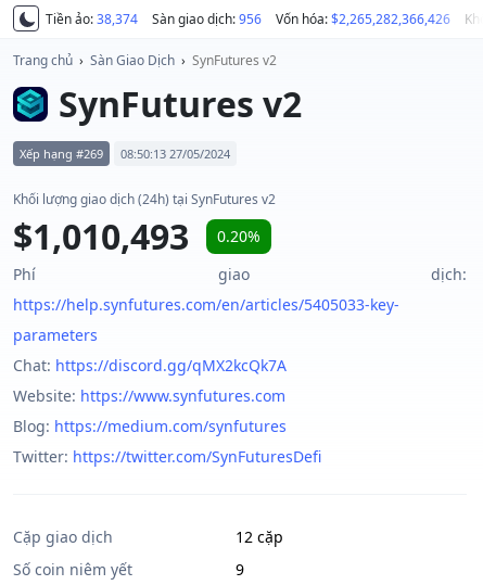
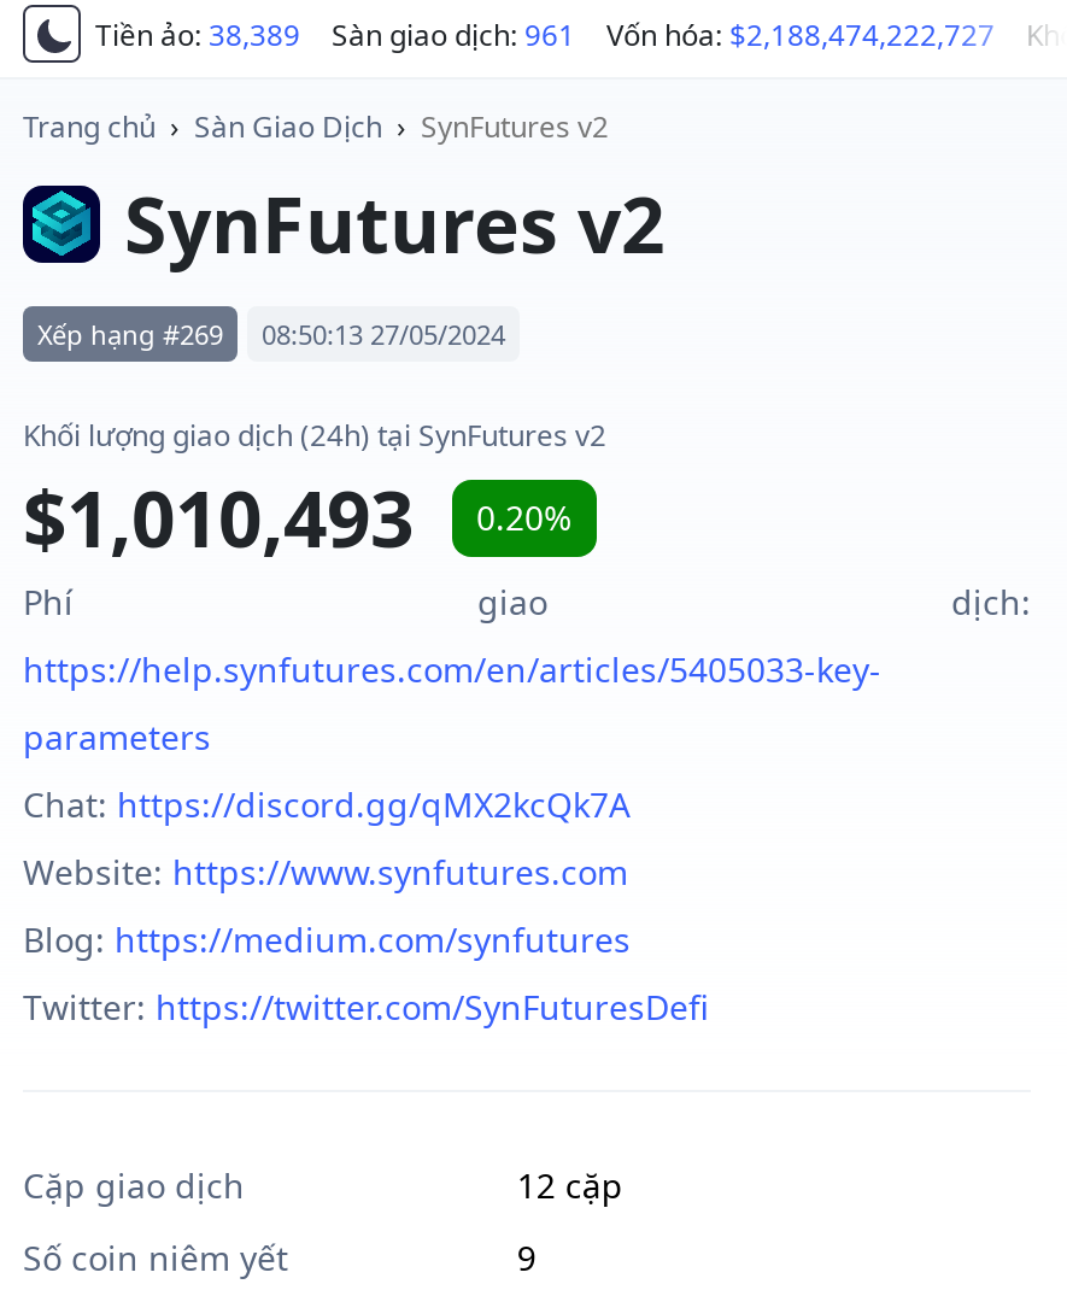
- Tiền ảo: 38,374
+ Tiền ảo: 38,389

- Sàn giao dịch: 956
+ Sàn giao dịch: 961

- Vốn hóa: $2,265,282,366,426
+ Vốn hóa: $2,188,474,222,727
